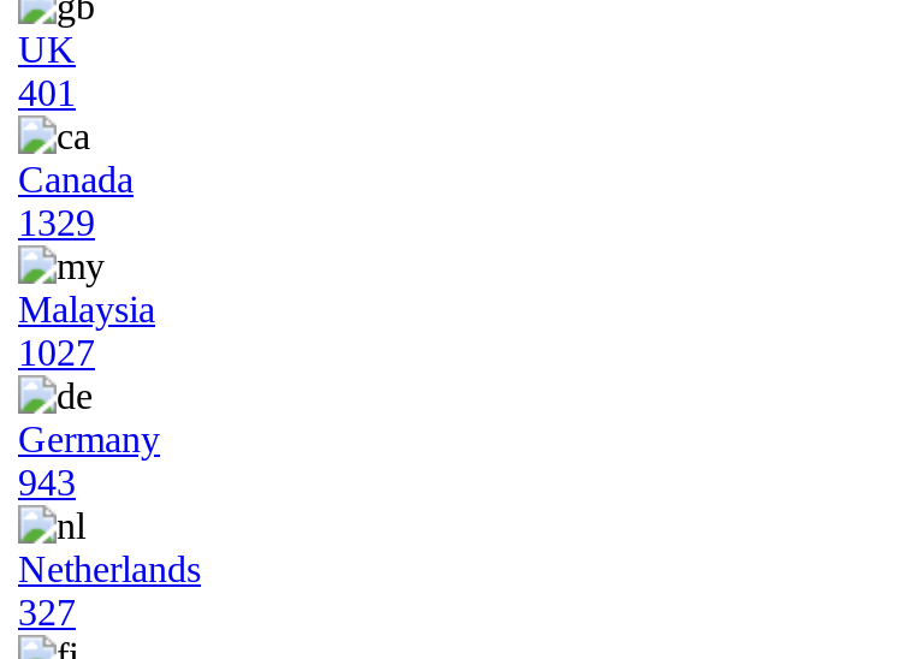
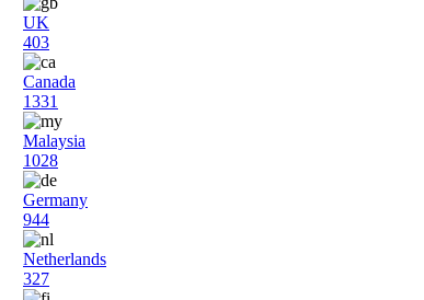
- 401
+ 403

- 1329
+ 1331

- 1027
+ 1028

- 943
+ 944
